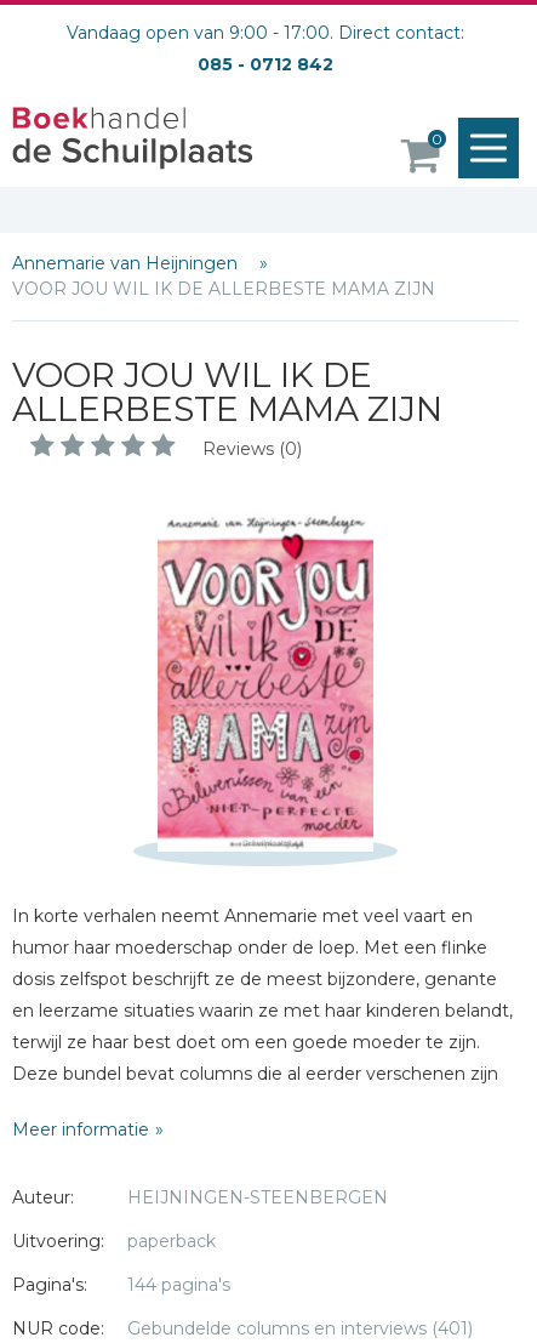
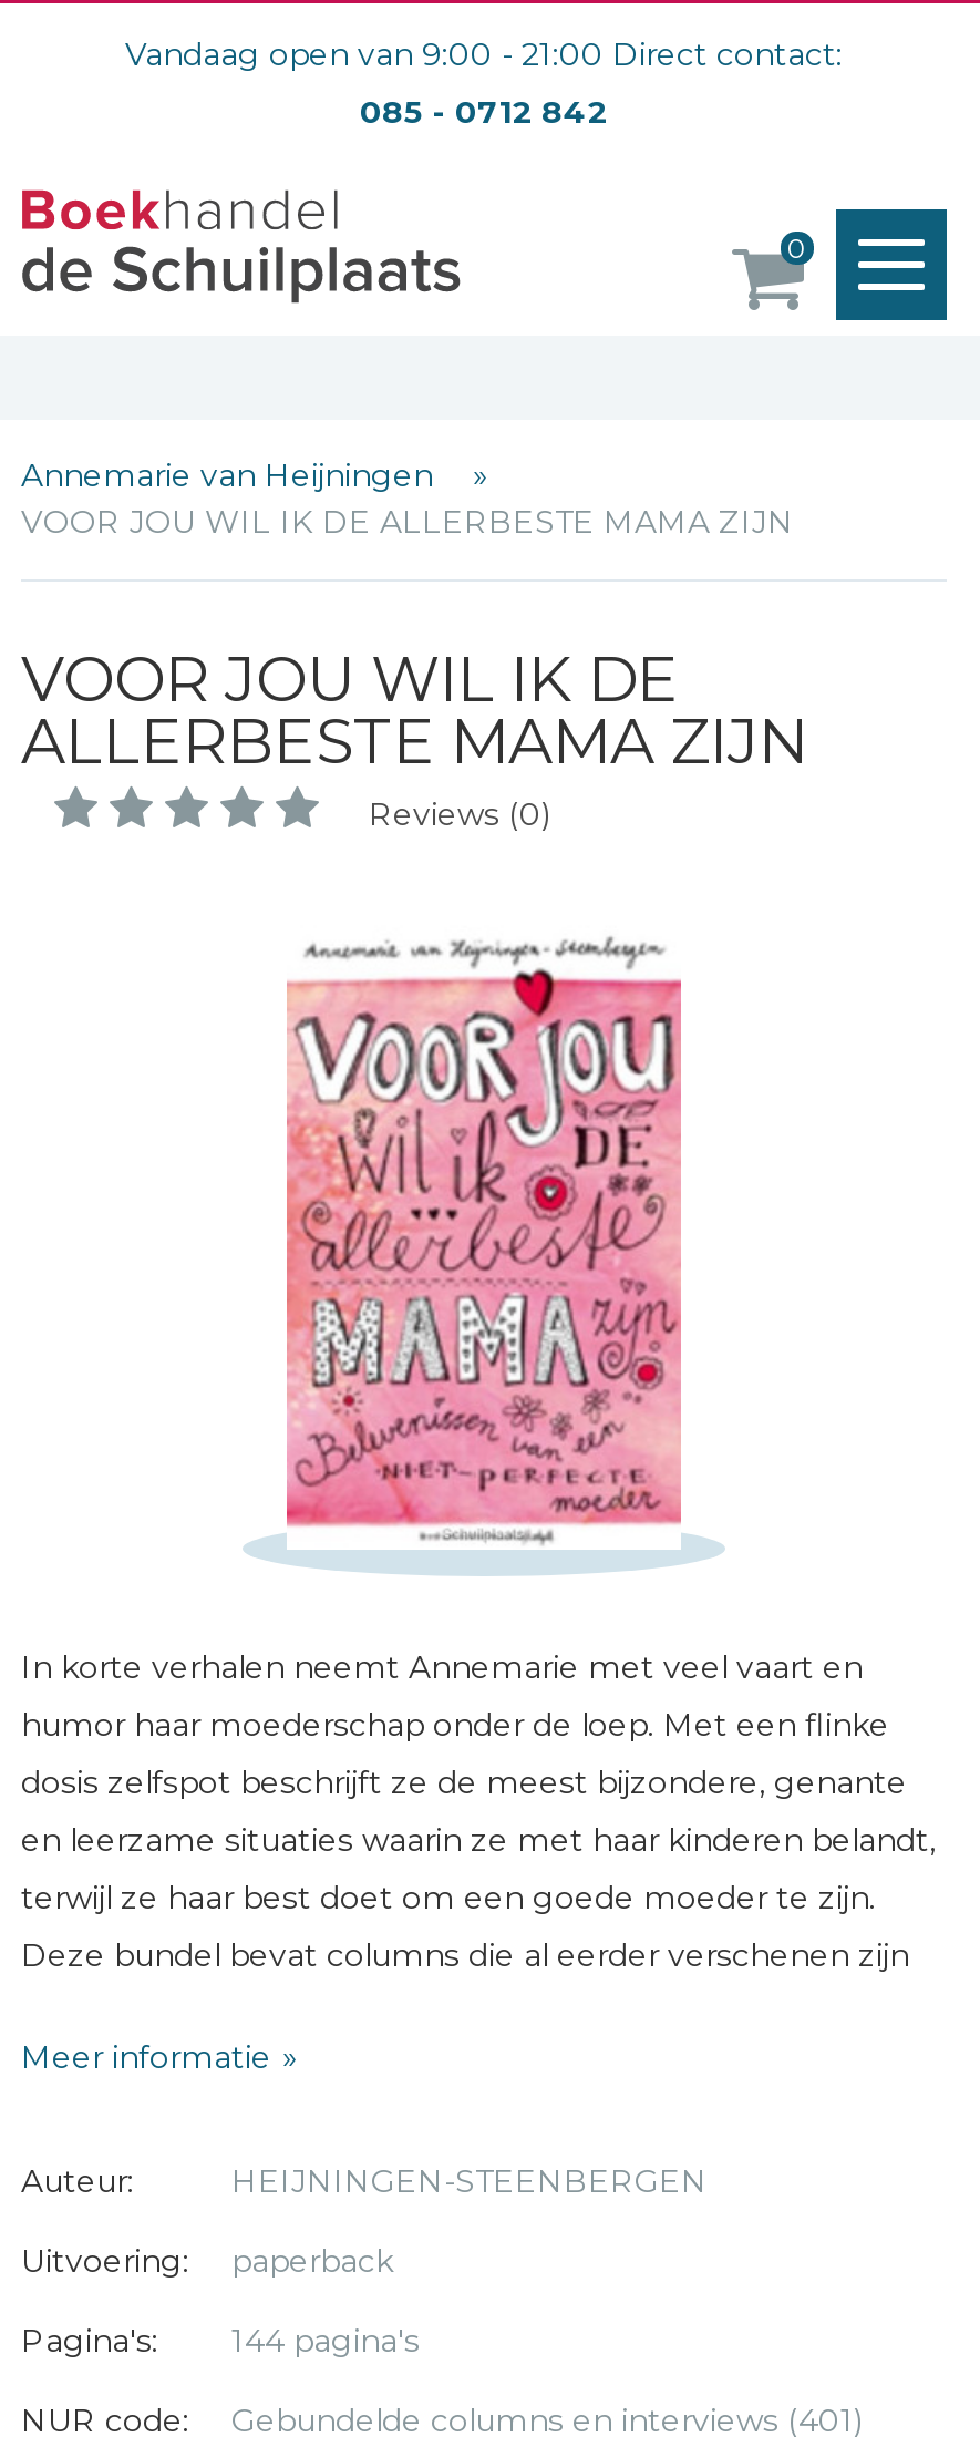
- Vandaag open van 9:00 - 17:00. Direct contact:
+ Vandaag open van 9:00 - 21:00 Direct contact:
